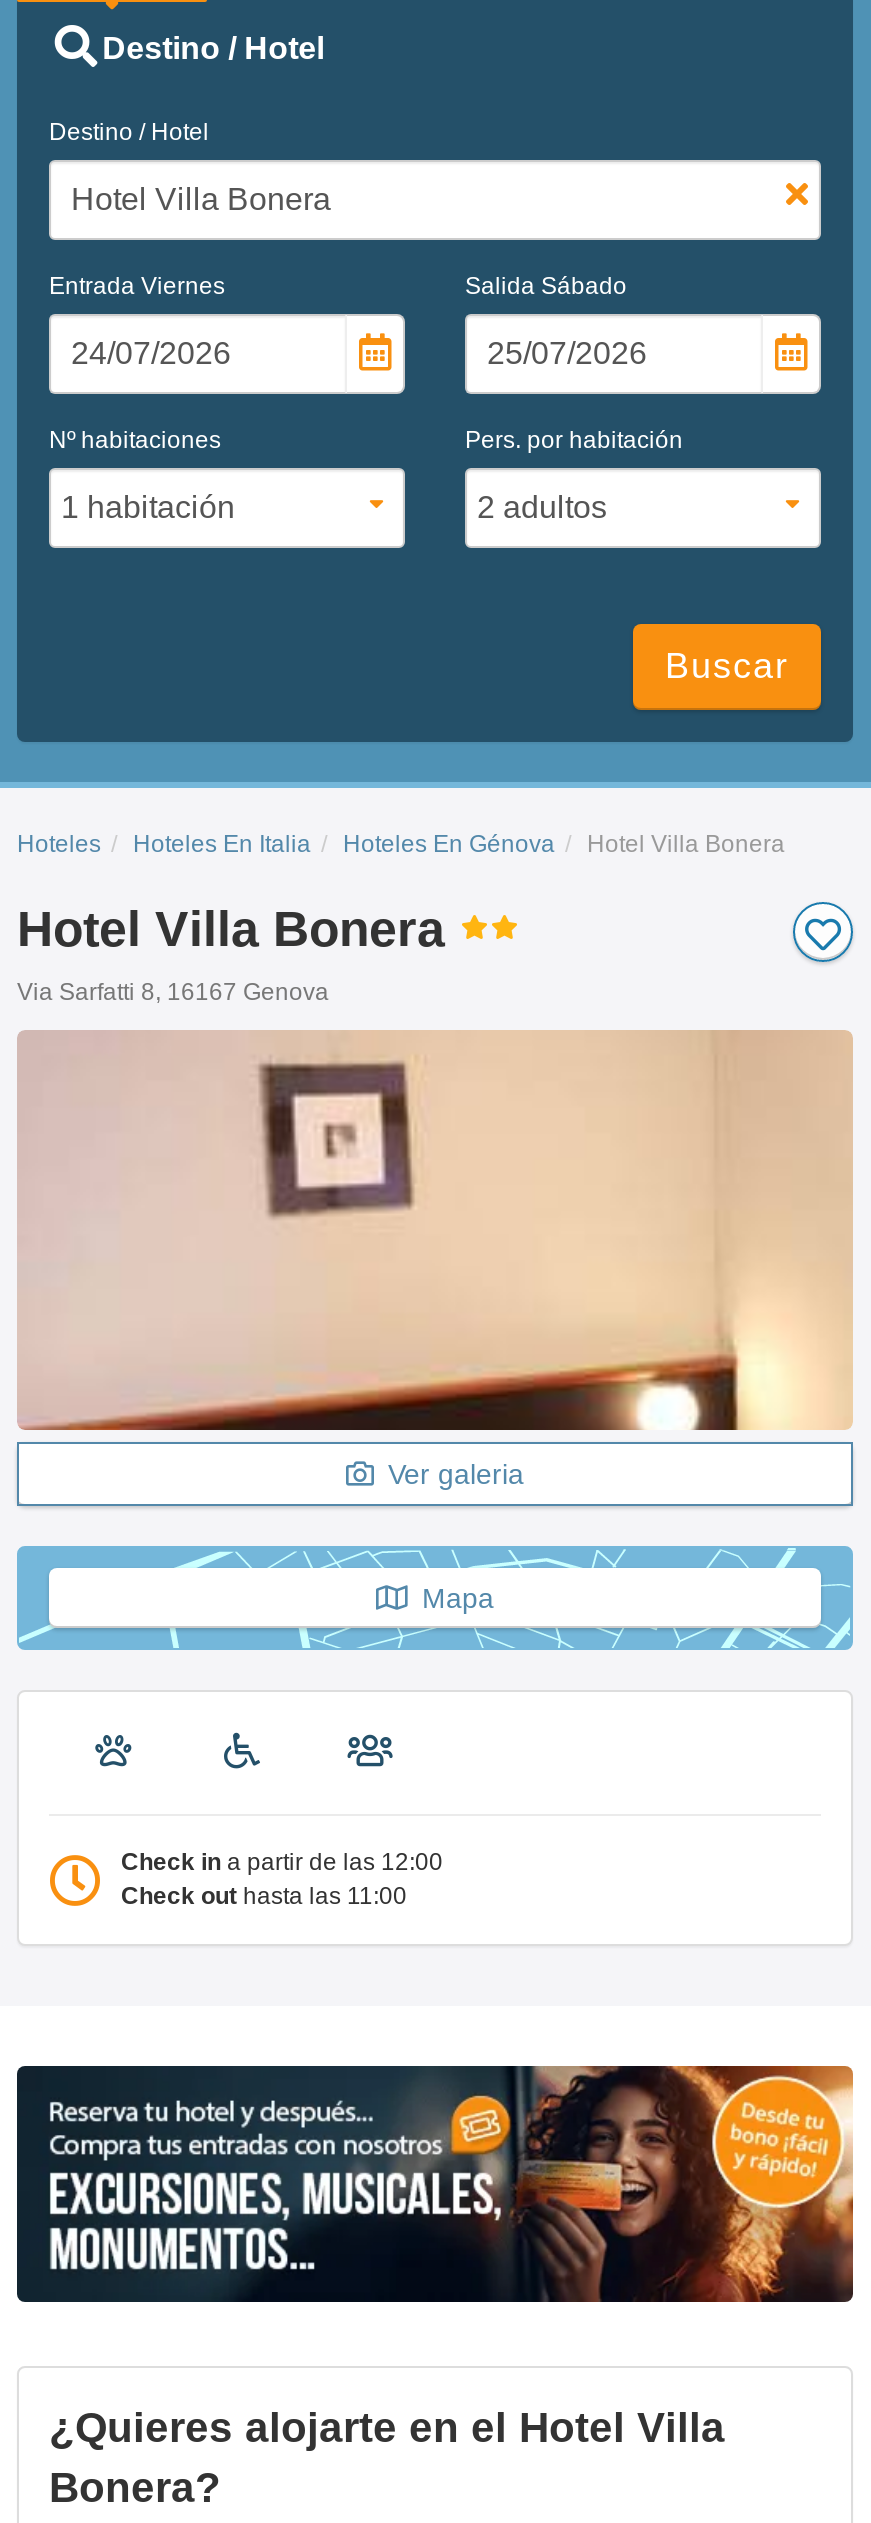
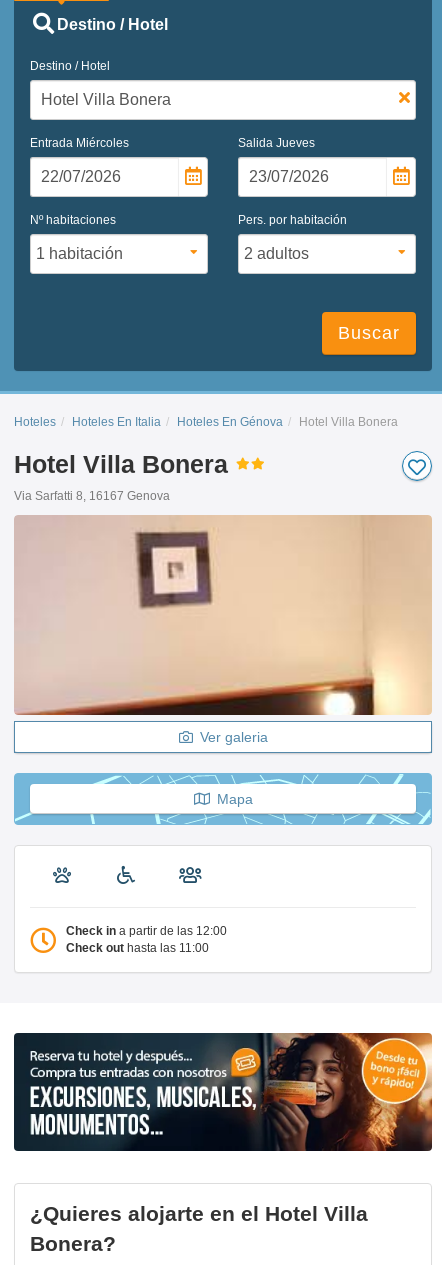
- Entrada Viernes
+ Entrada Miércoles

- Salida Sábado
+ Salida Jueves
